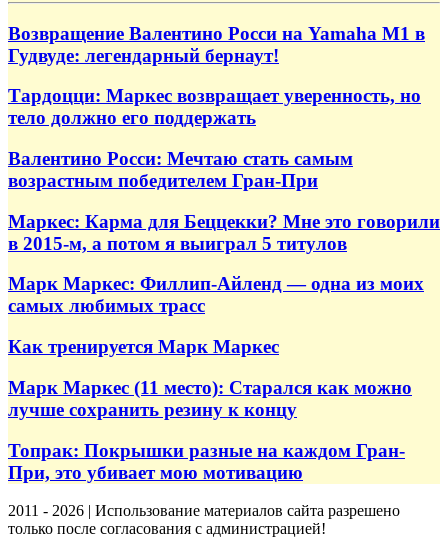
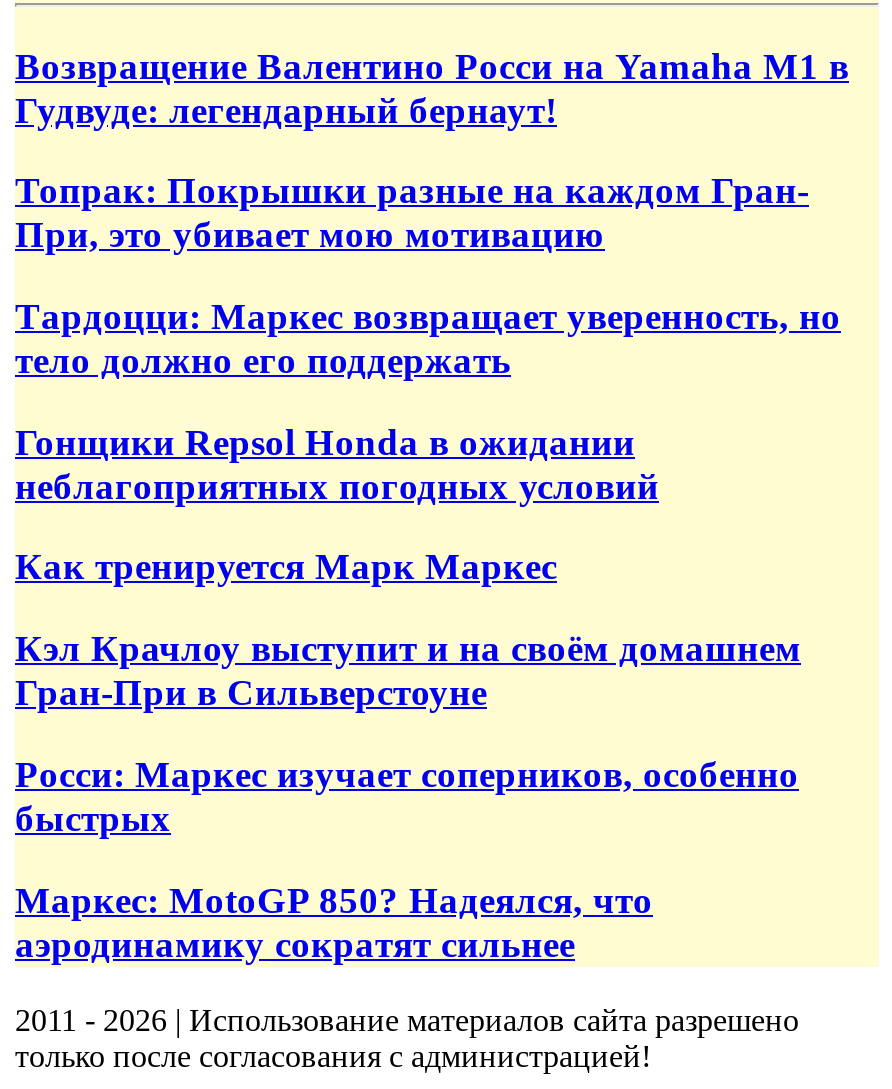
moved down: Тардоцци: Маркес возвращает уверенность, но | тело должно его поддержать

- Валентино Росси: Мечтаю стать самым
- возрастным победителем Гран-При
- Маркес: Карма для Беццекки? Мне это говорили
- в 2015-м, а потом я выиграл 5 титулов
- Марк Маркес: Филлип-Айленд — одна из моих
- самых любимых трасс
+ Гонщики Repsol Honda в ожидании
+ неблагоприятных погодных условий

moved up: Как тренируется Марк Маркес

- Марк Маркес (11 место): Старался как можно
- лучше сохранить резину к концу
+ Кэл Крачлоу выступит и на своём домашнем
+ Гран-При в Сильверстоуне
+ Росси: Маркес изучает соперников, особенно
+ быстрых
+ Маркес: MotoGP 850? Надеялся, что
+ аэродинамику сократят сильнее

moved up: Топрак: Покрышки разные на каждом Гран- | При, это убивает мою мотивацию
